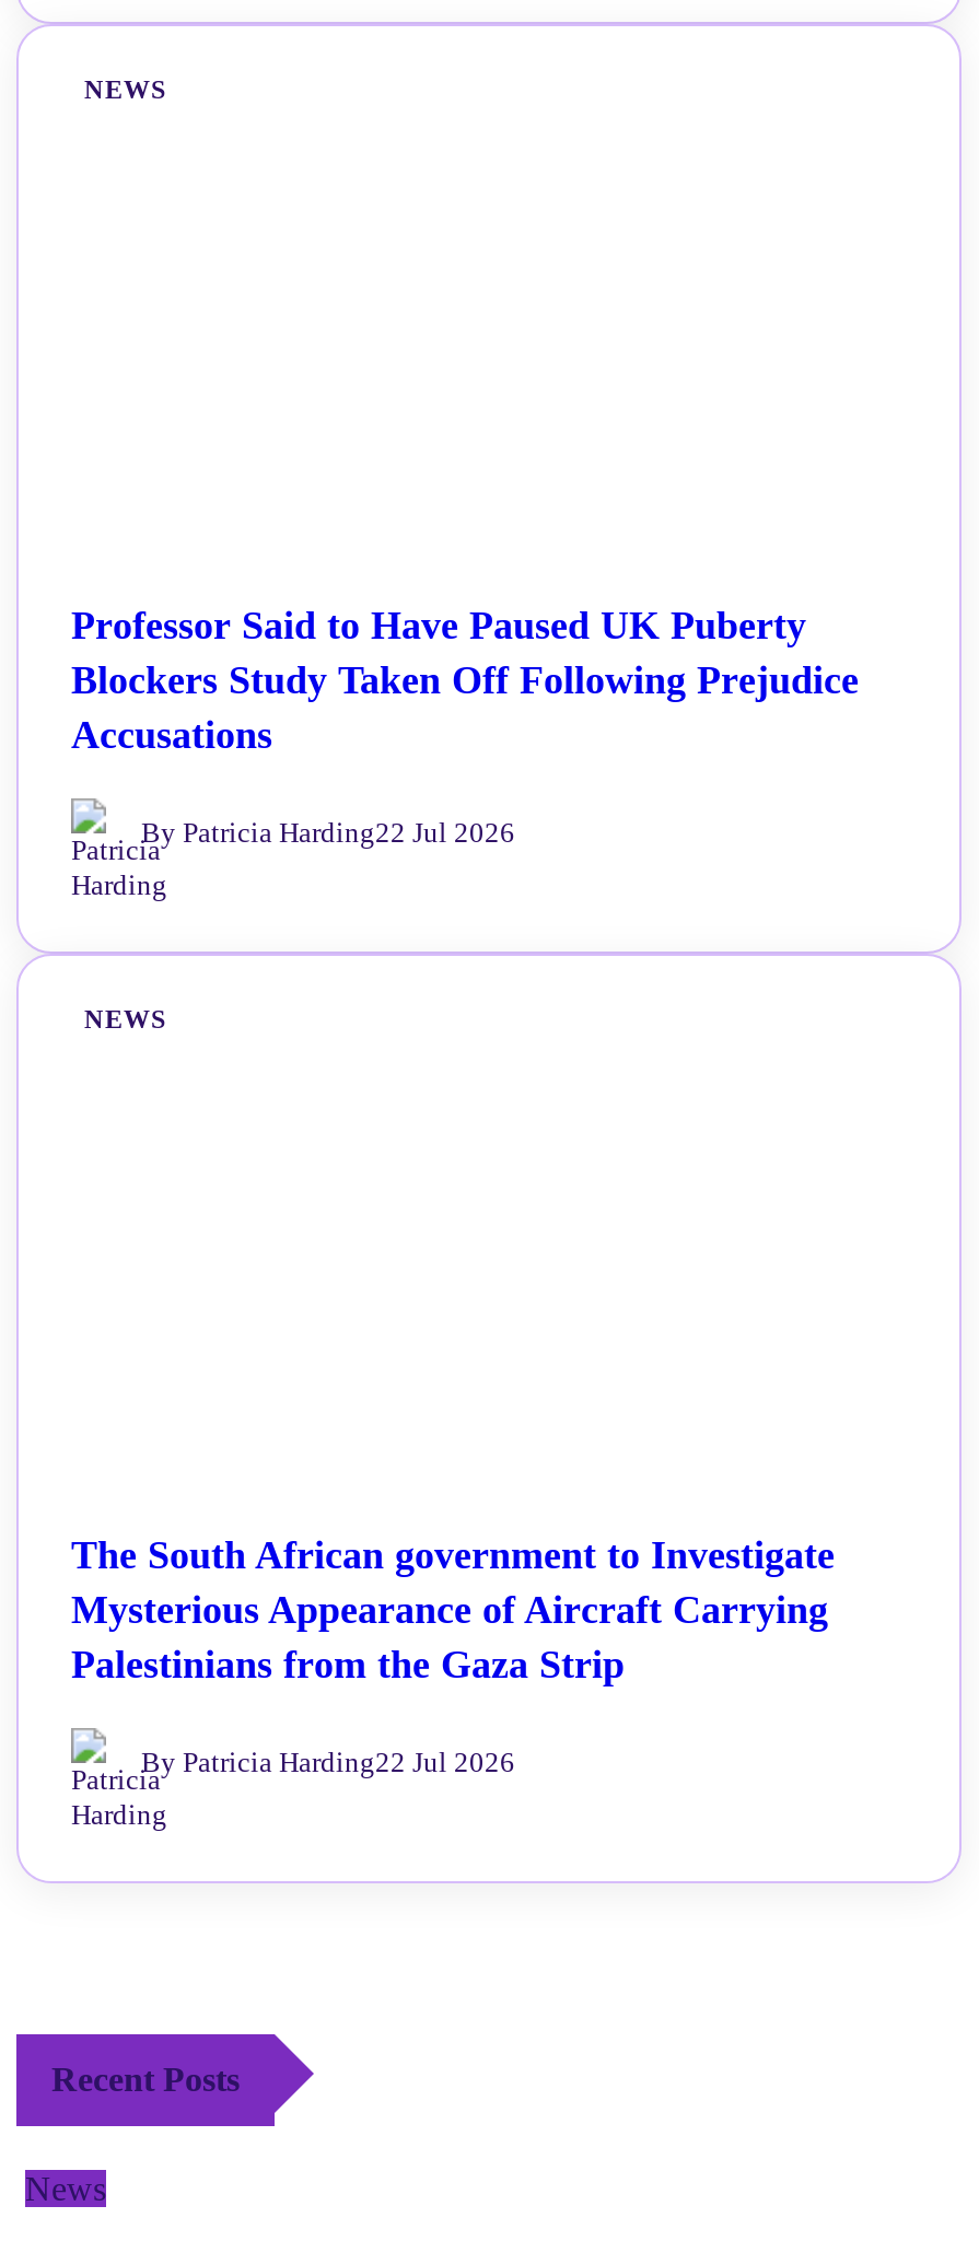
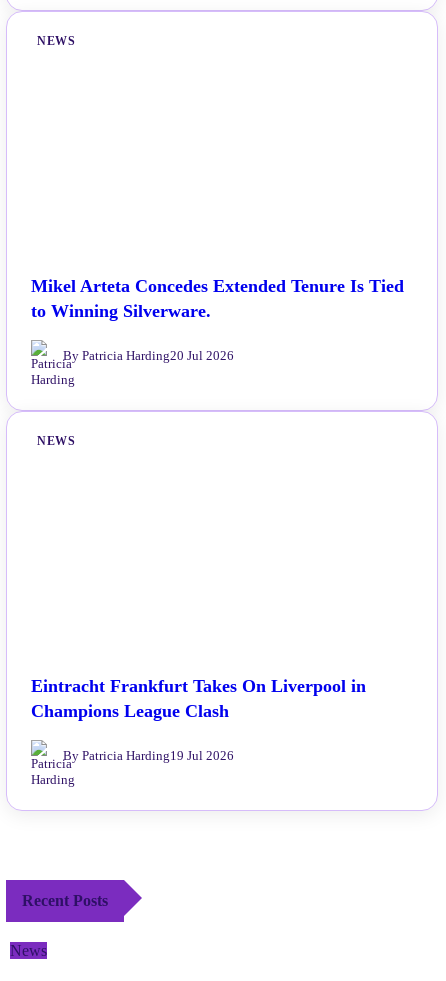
- Professor Said to Have Paused UK Puberty
- Blockers Study Taken Off Following Prejudice
- Accusations
+ Mikel Arteta Concedes Extended Tenure Is Tied
+ to Winning Silverware.

- By Patricia Harding22 Jul 2026
+ By Patricia Harding20 Jul 2026

- The South African government to Investigate
- Mysterious Appearance of Aircraft Carrying
- Palestinians from the Gaza Strip
+ Eintracht Frankfurt Takes On Liverpool in
+ Champions League Clash

- By Patricia Harding22 Jul 2026
+ By Patricia Harding19 Jul 2026
